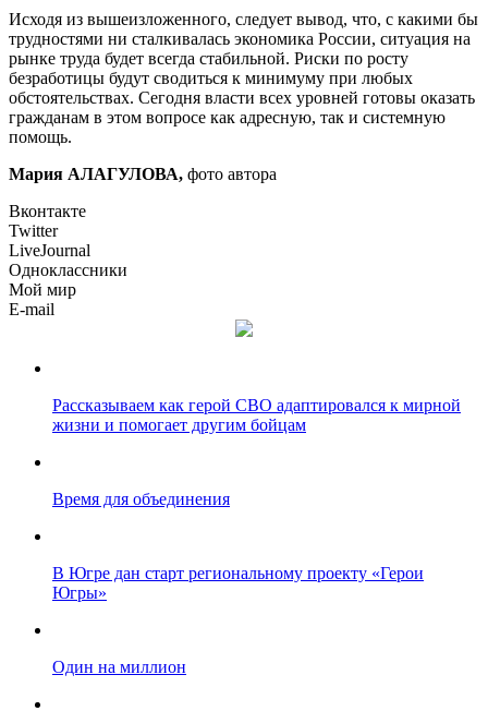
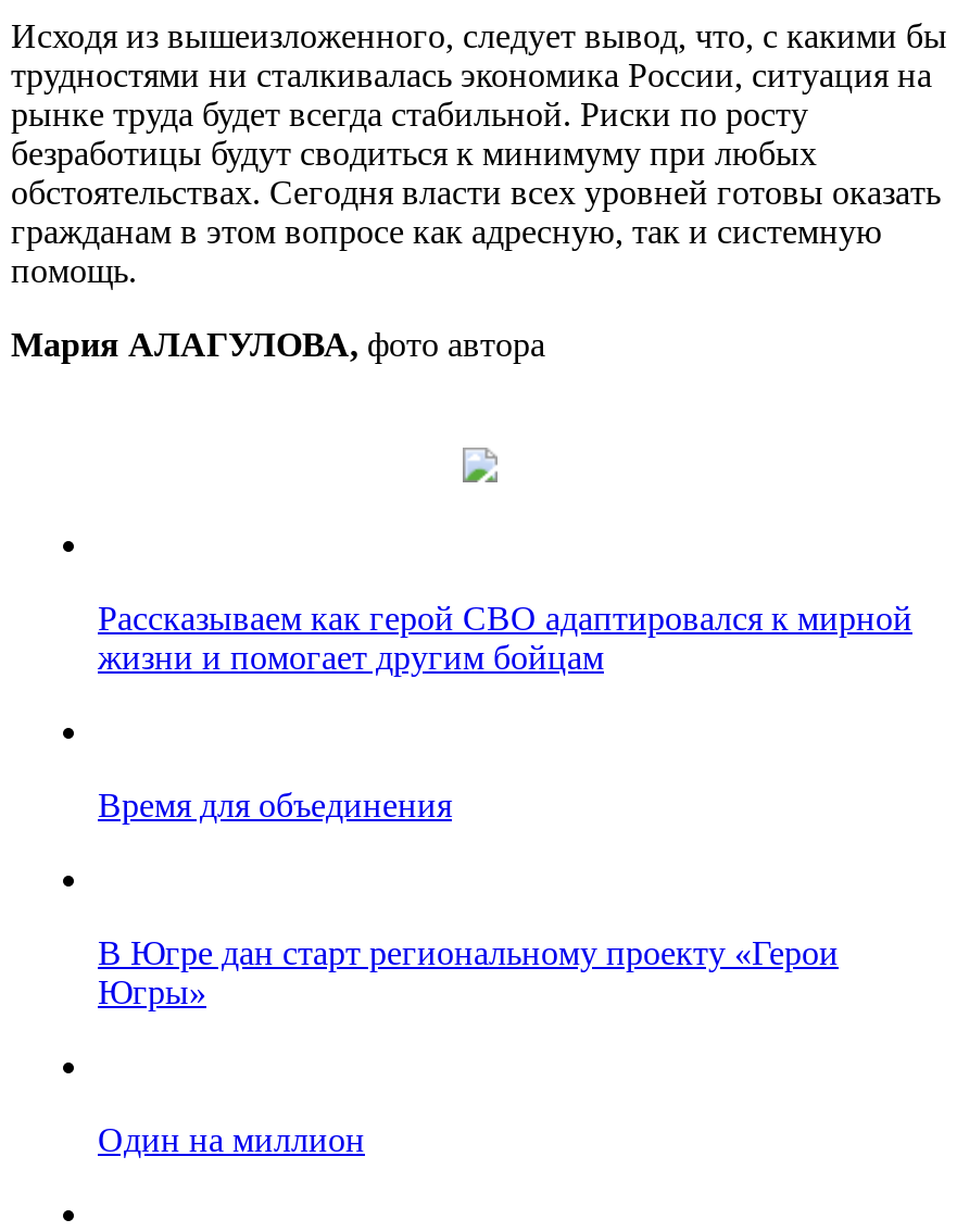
- Вконтакте
- Twitter
- LiveJournal
- Одноклассники
- Мой мир
- E-mail
